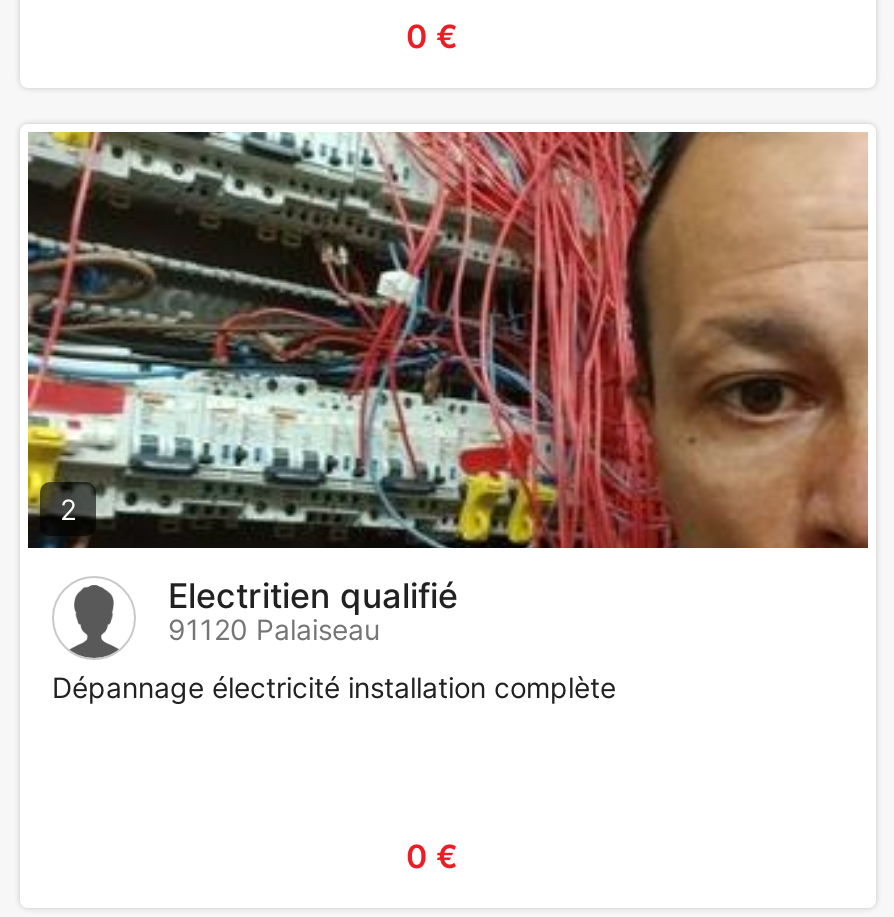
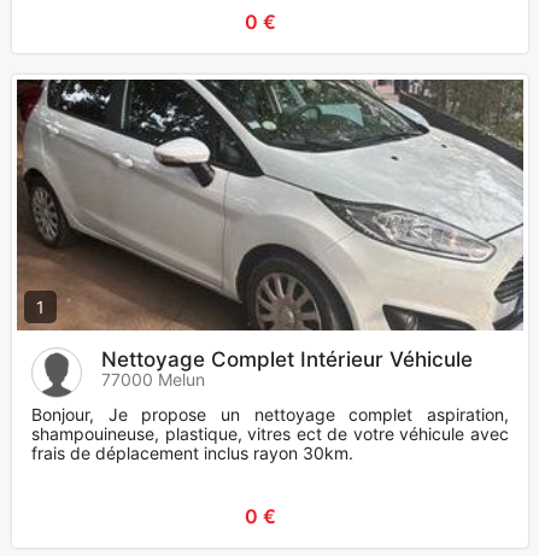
- [image]
- 2
+ [image]
+ 1

- Electritien qualifié
- 91120 Palaiseau
+ Nettoyage Complet Intérieur Véhicule
+ 77000 Melun

- Dépannage électricité installation complète
+ Bonjour, Je propose un nettoyage complet aspiration,
+ shampouineuse, plastique, vitres ect de votre véhicule avec
+ frais de déplacement inclus rayon 30km.
